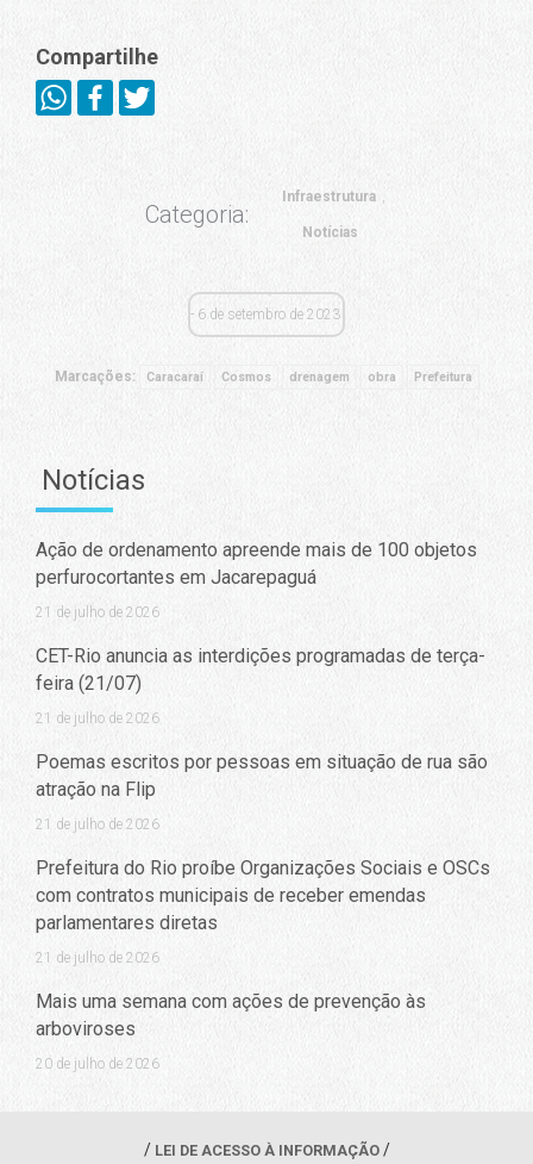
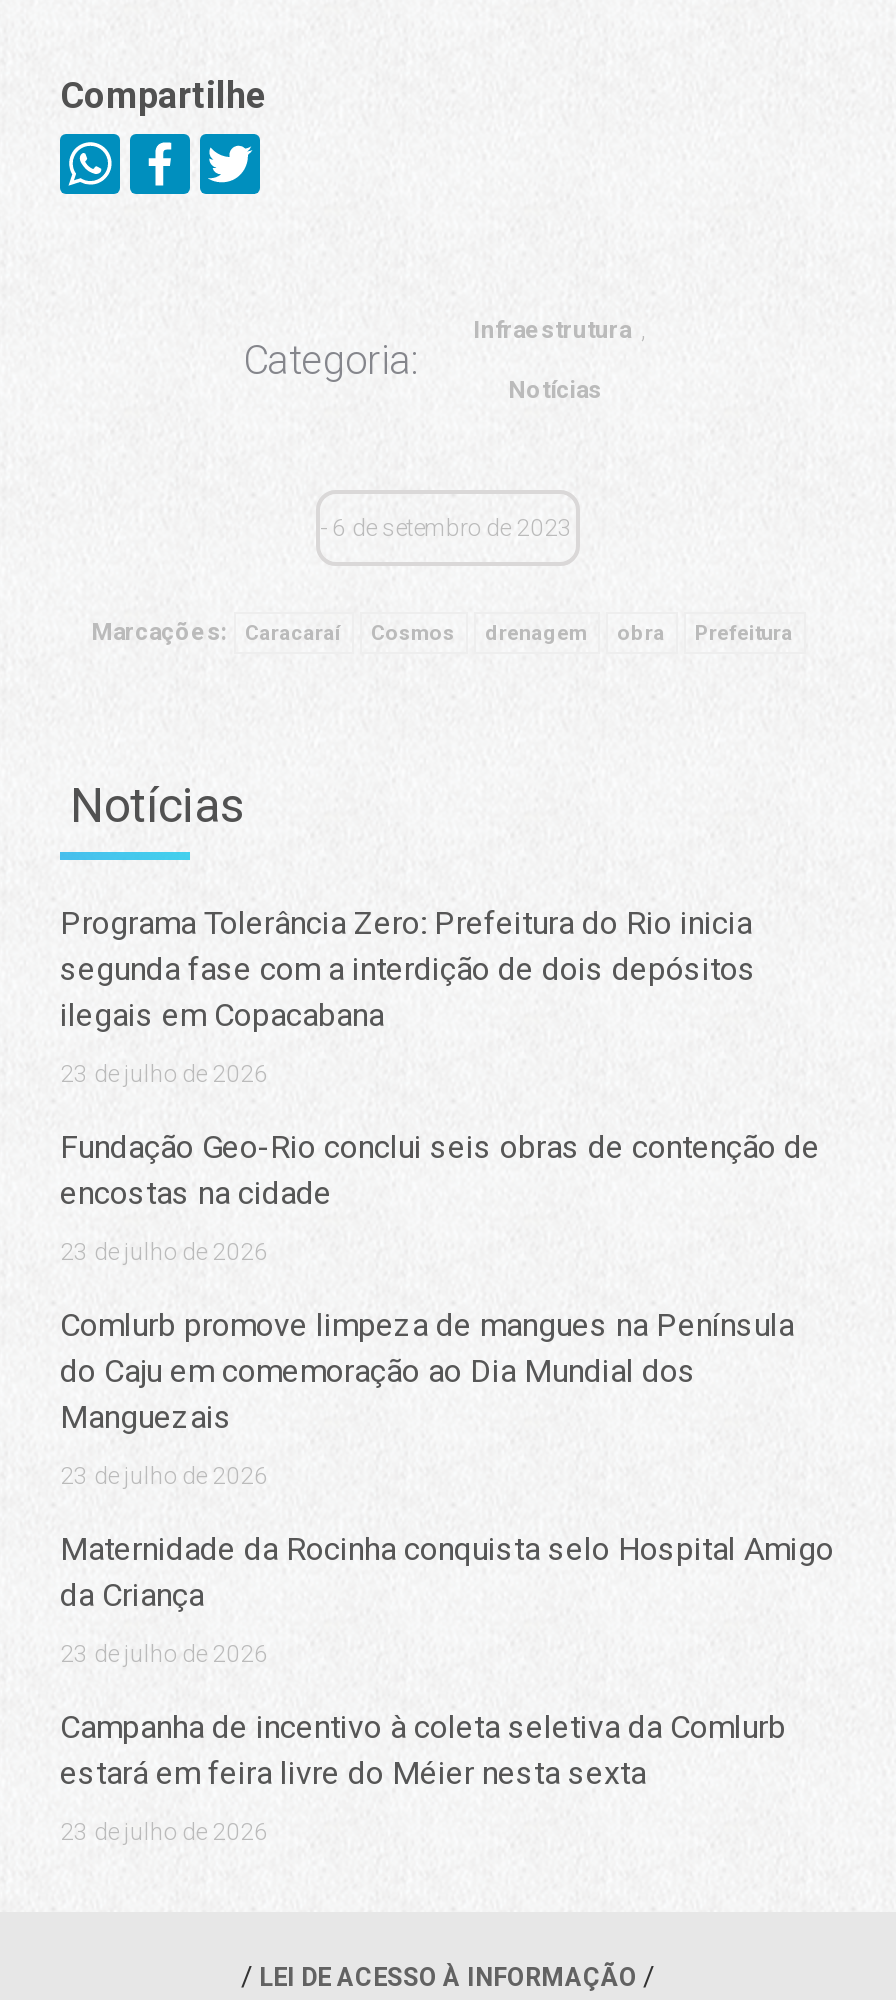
- Ação de ordenamento apreende mais de 100 objetos
- perfurocortantes em Jacarepaguá
+ Programa Tolerância Zero: Prefeitura do Rio inicia
+ segunda fase com a interdição de dois depósitos
+ ilegais em Copacabana

- 21 de julho de 2026
+ 23 de julho de 2026

- CET-Rio anuncia as interdições programadas de terça-
- feira (21/07)
+ Fundação Geo-Rio conclui seis obras de contenção de
+ encostas na cidade

- 21 de julho de 2026
+ 23 de julho de 2026

- Poemas escritos por pessoas em situação de rua são
- atração na Flip
+ Comlurb promove limpeza de mangues na Península
+ do Caju em comemoração ao Dia Mundial dos
+ Manguezais

- 21 de julho de 2026
+ 23 de julho de 2026

- Prefeitura do Rio proíbe Organizações Sociais e OSCs
- com contratos municipais de receber emendas
- parlamentares diretas
+ Maternidade da Rocinha conquista selo Hospital Amigo
+ da Criança

- 21 de julho de 2026
+ 23 de julho de 2026

- Mais uma semana com ações de prevenção às
- arboviroses
+ Campanha de incentivo à coleta seletiva da Comlurb
+ estará em feira livre do Méier nesta sexta

- 20 de julho de 2026
+ 23 de julho de 2026
